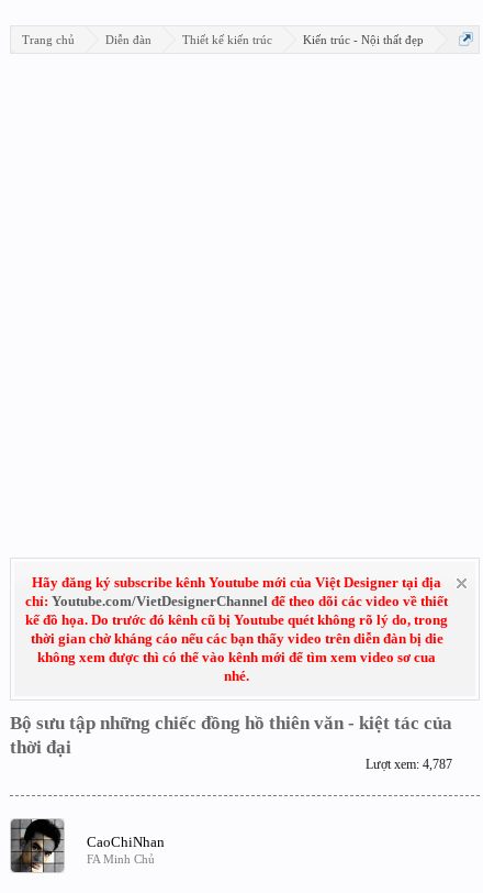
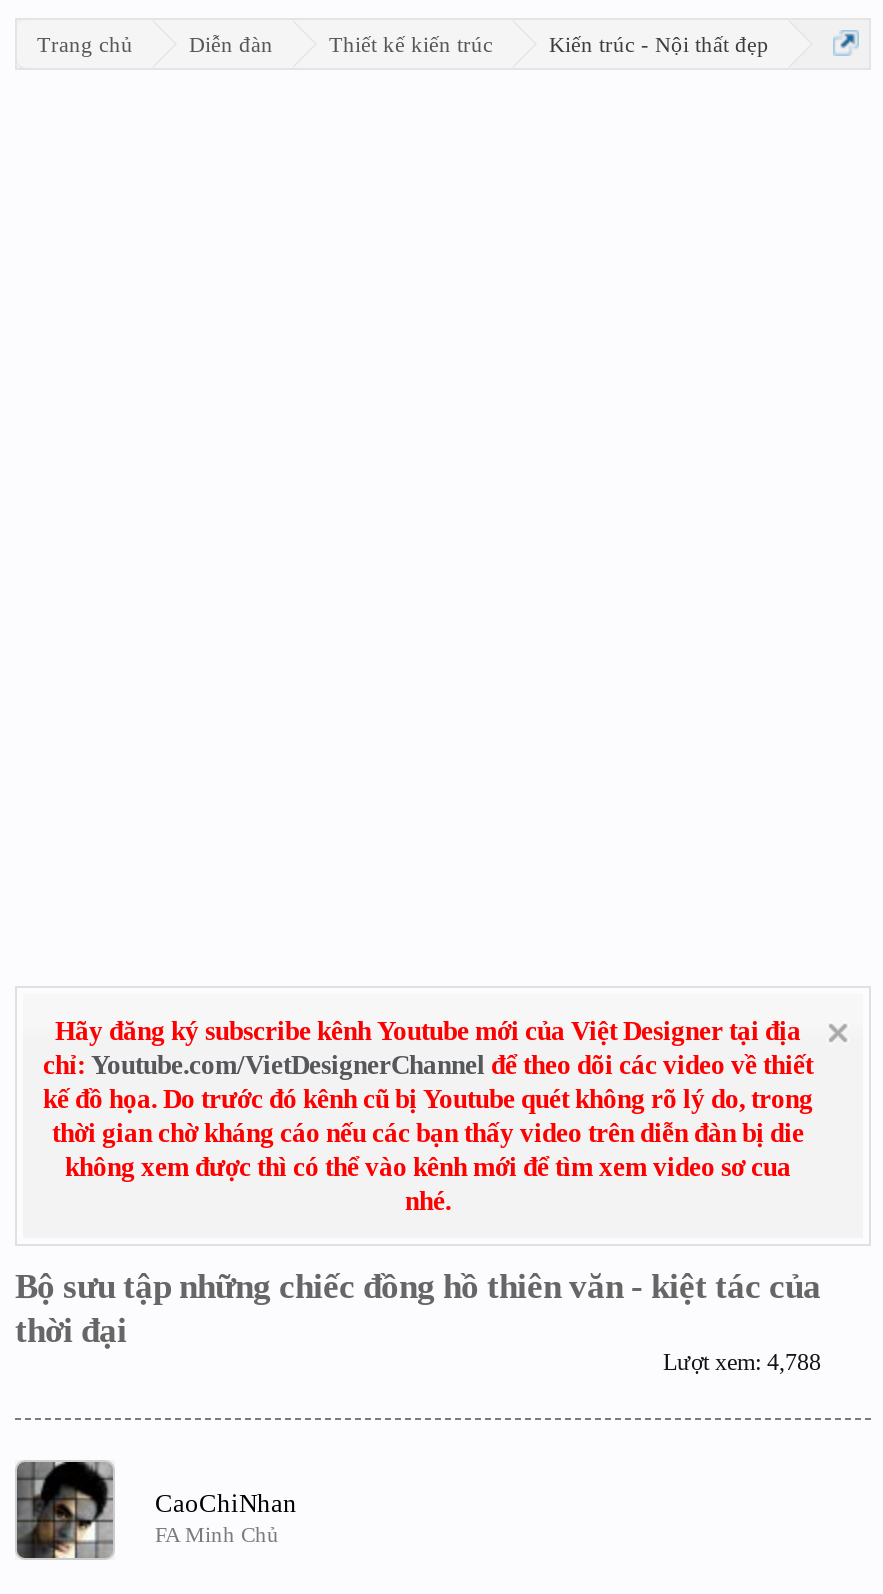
- Lượt xem: 4,787
+ Lượt xem: 4,788
